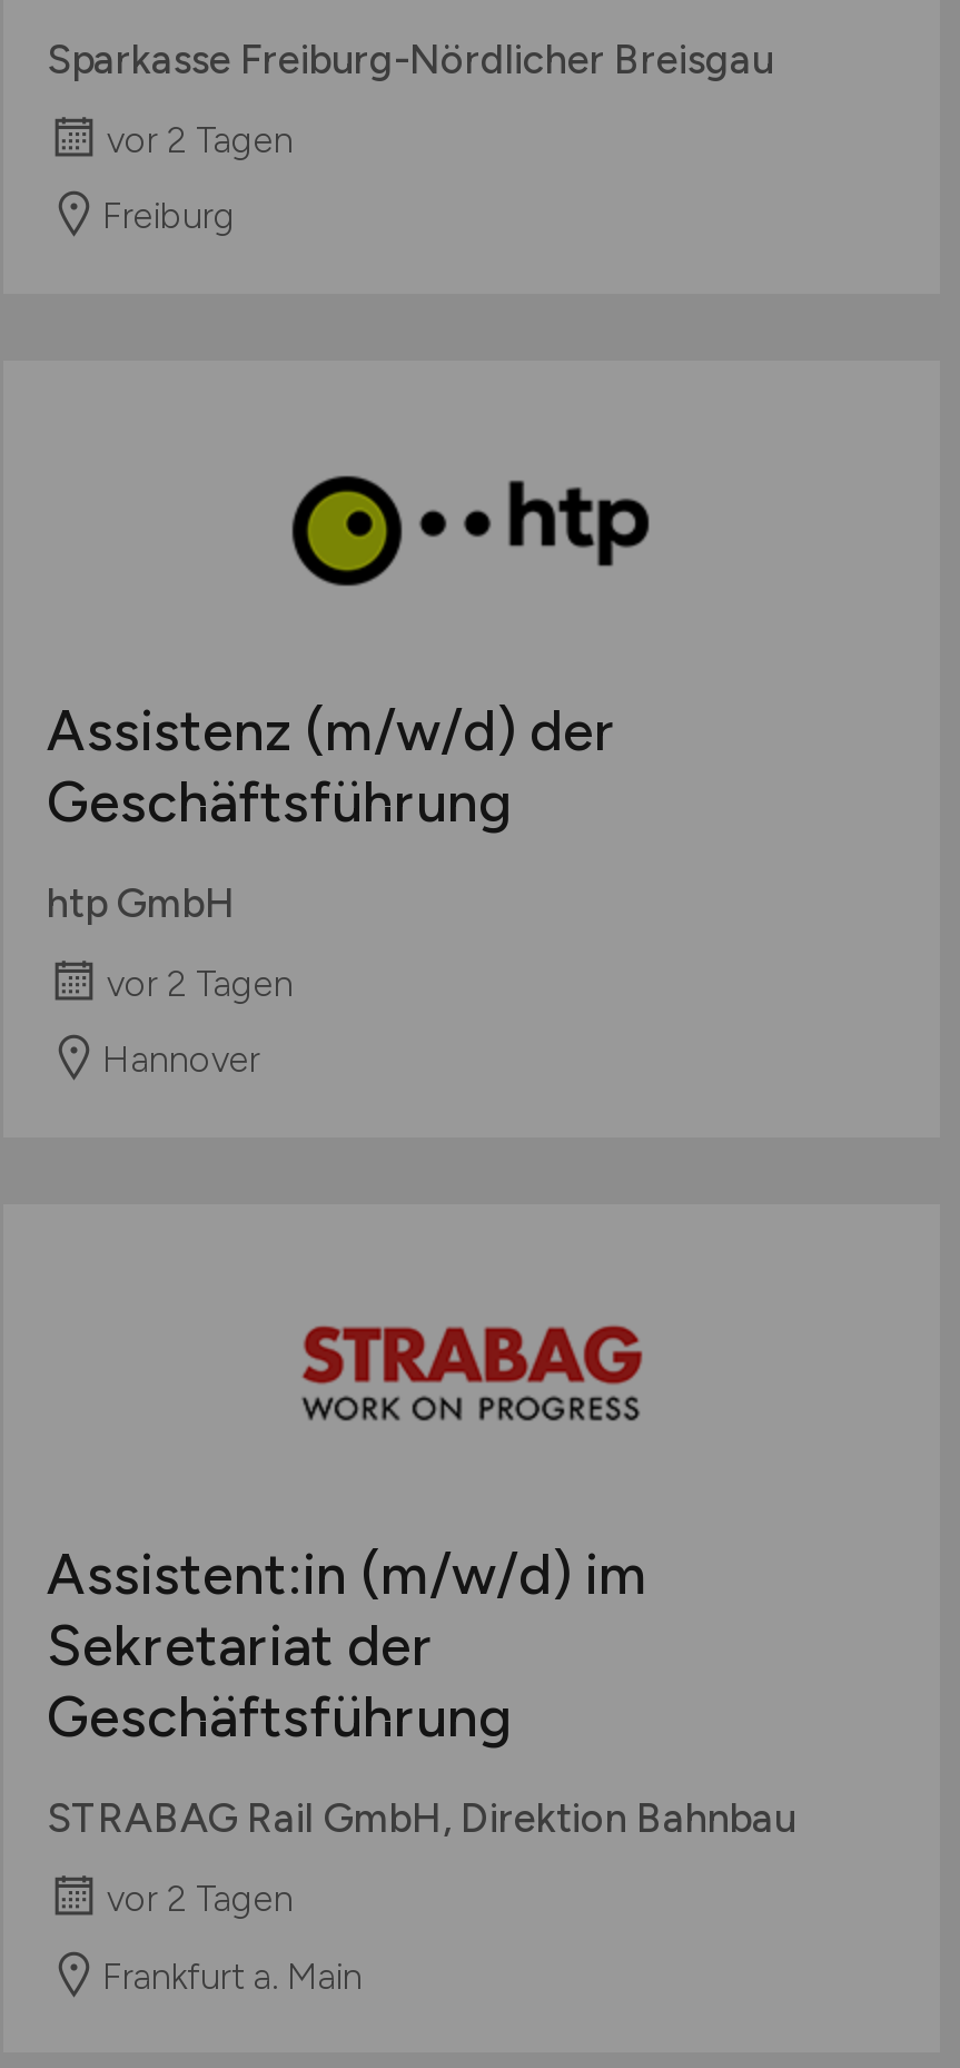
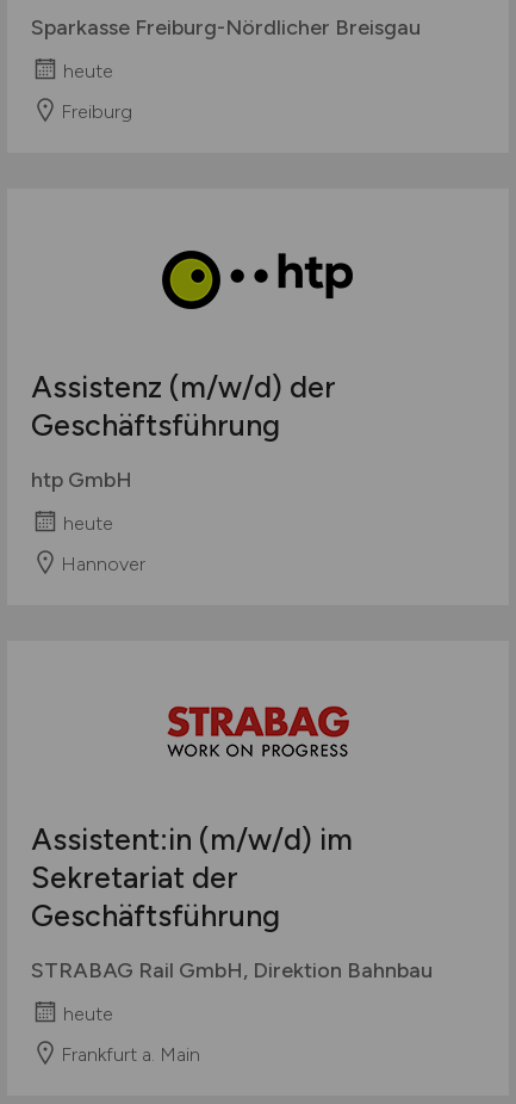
- vor 2 Tagen
+ heute

- vor 2 Tagen
+ heute

- vor 2 Tagen
+ heute
